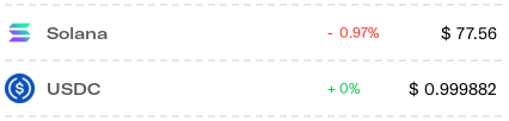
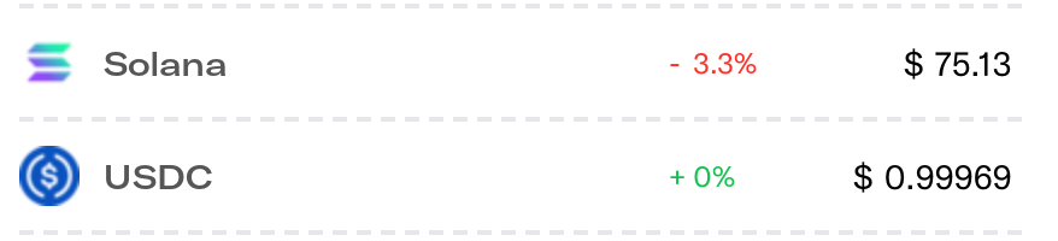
- 0.97%
+ 3.3%

- $ 77.56
+ $ 75.13

- $ 0.999882
+ $ 0.99969
